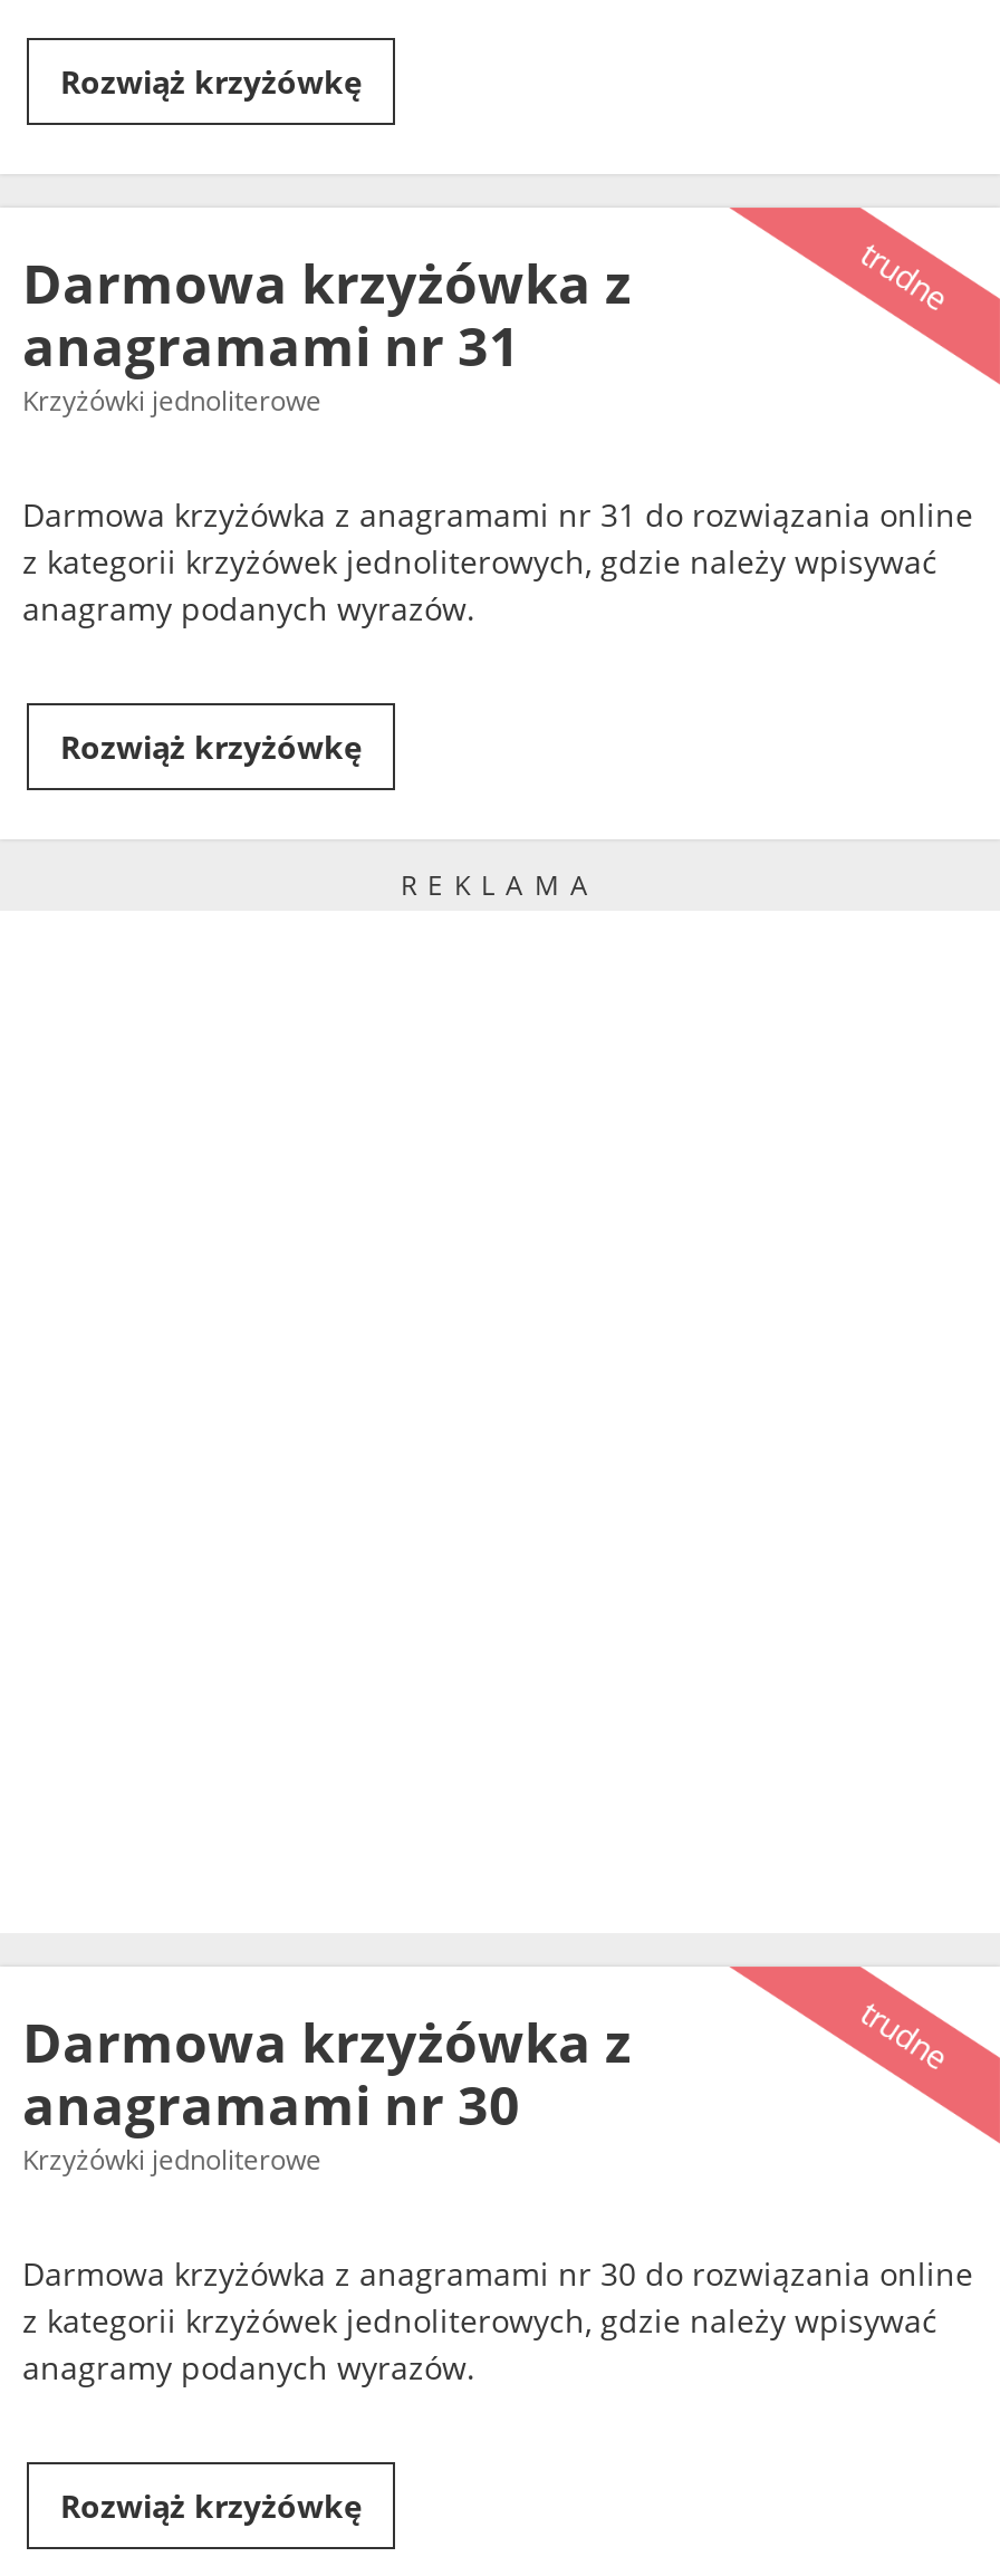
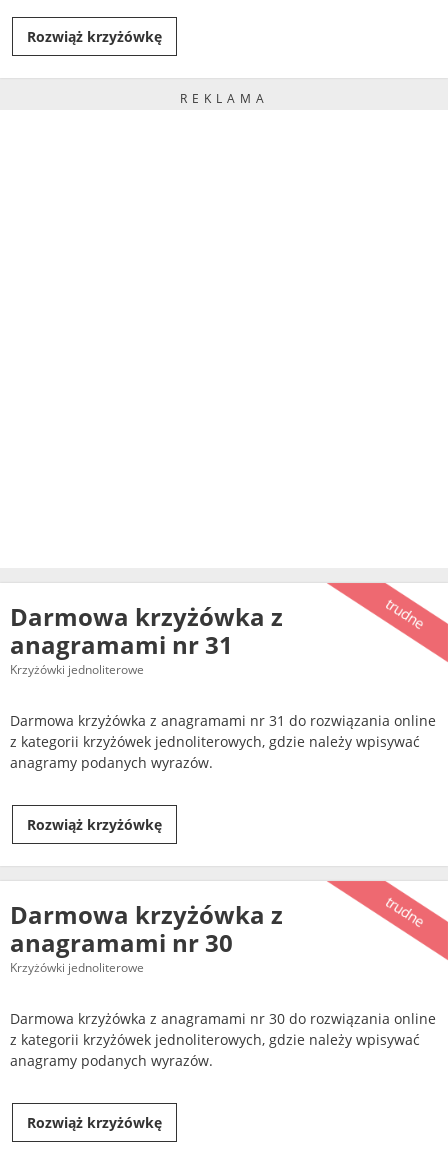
moved down: Darmowa krzyżówka z | anagramami nr 31 | Krzyżówki jednoliterowe | Darmowa krzyżówka z anagramami nr 31 do rozwiązania online | z kategorii krzyżówek jednoliterowych, gdzie należy wpisywać | anagramy podanych wyrazów. | Rozwiąż krzyżówkę

moved up: REKLAMA
